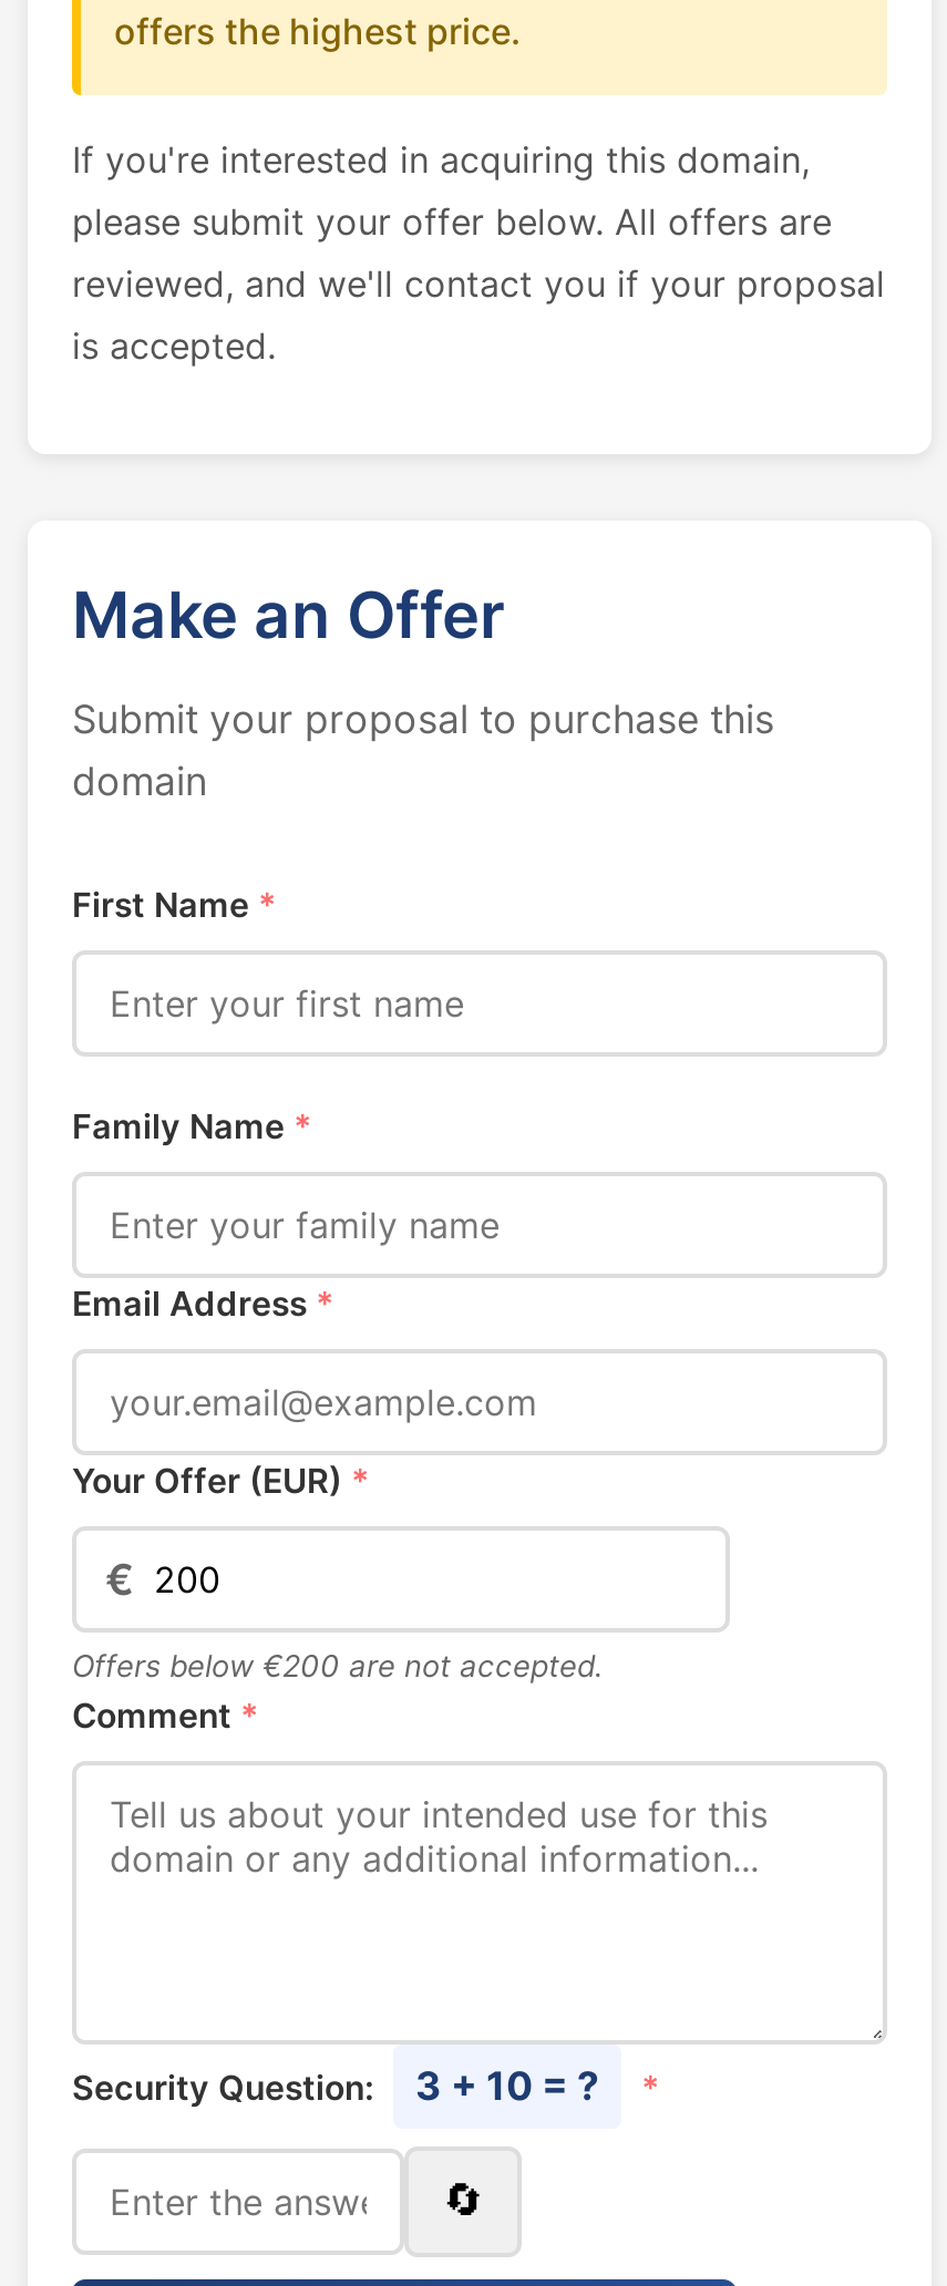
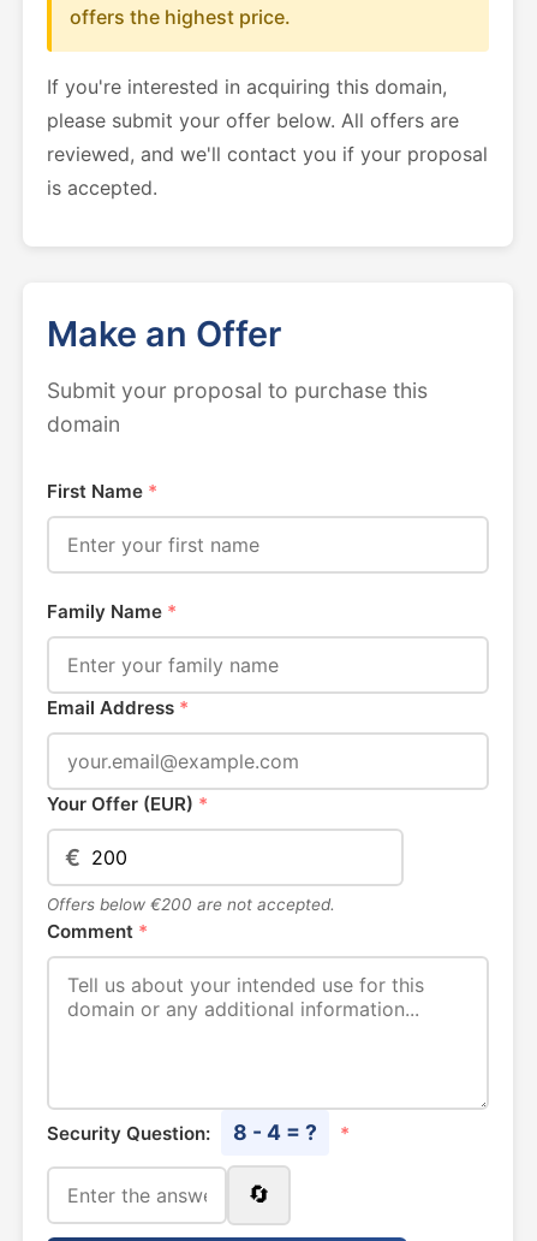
- 3 + 10 = ?
+ 8 - 4 = ?
